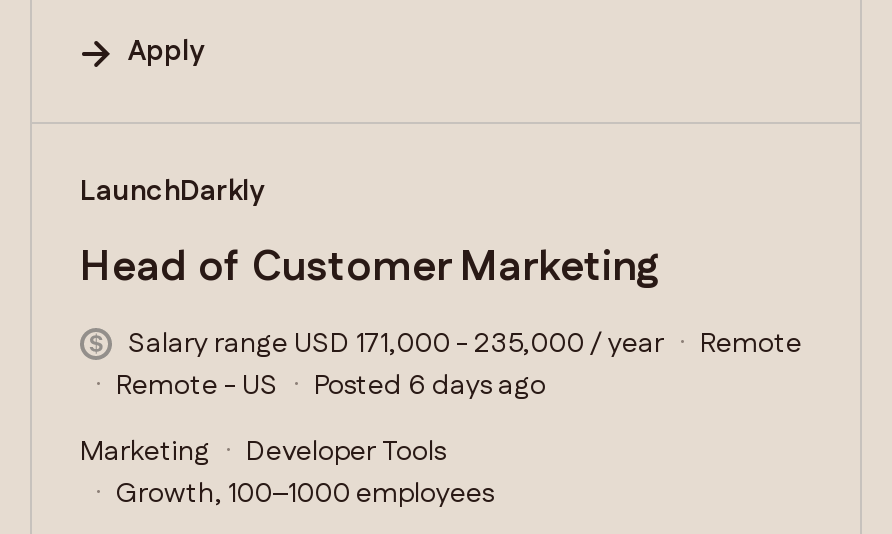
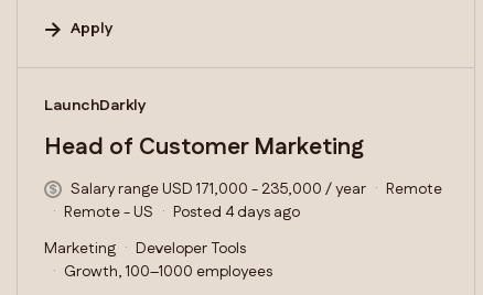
- Posted 6 days ago
+ Posted 4 days ago
